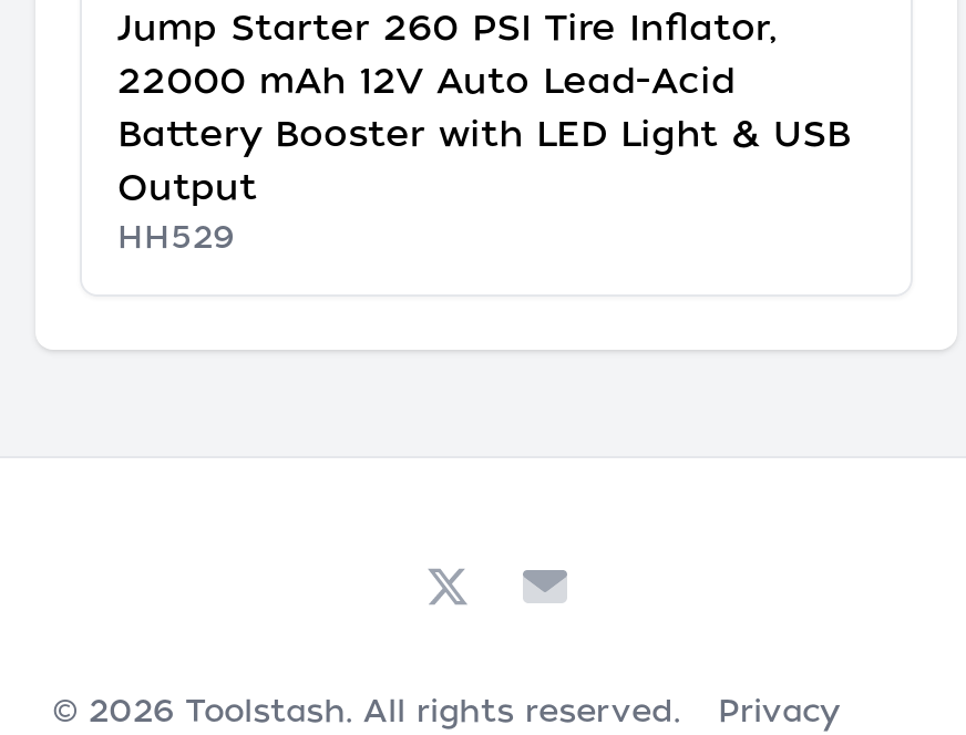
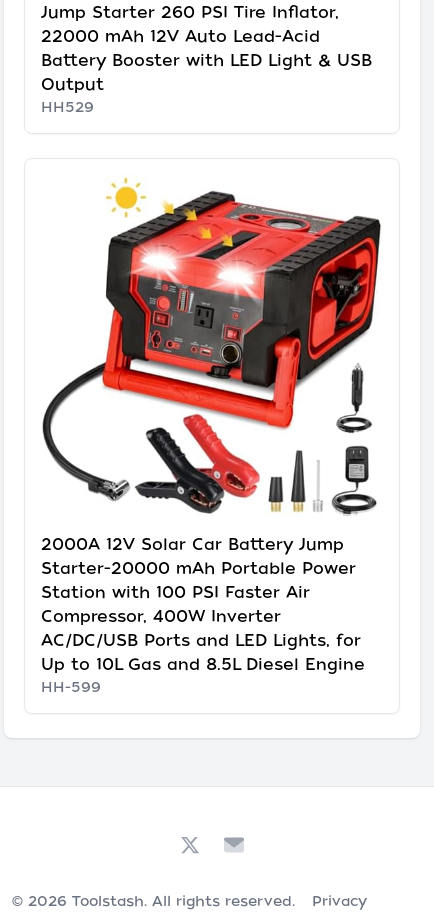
+ [image]
+ 2000A 12V Solar Car Battery Jump
+ Starter-20000 mAh Portable Power
+ Station with 100 PSI Faster Air
+ Compressor, 400W Inverter
+ AC/DC/USB Ports and LED Lights, for
+ Up to 10L Gas and 8.5L Diesel Engine
+ HH-599
